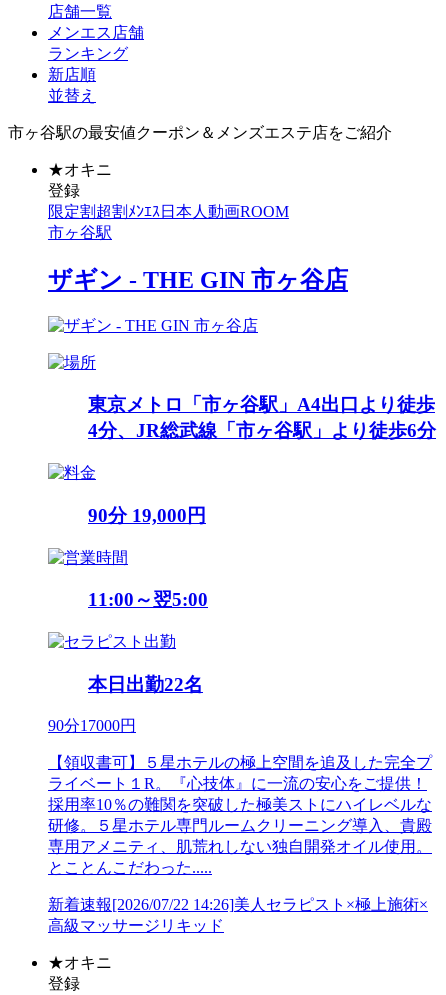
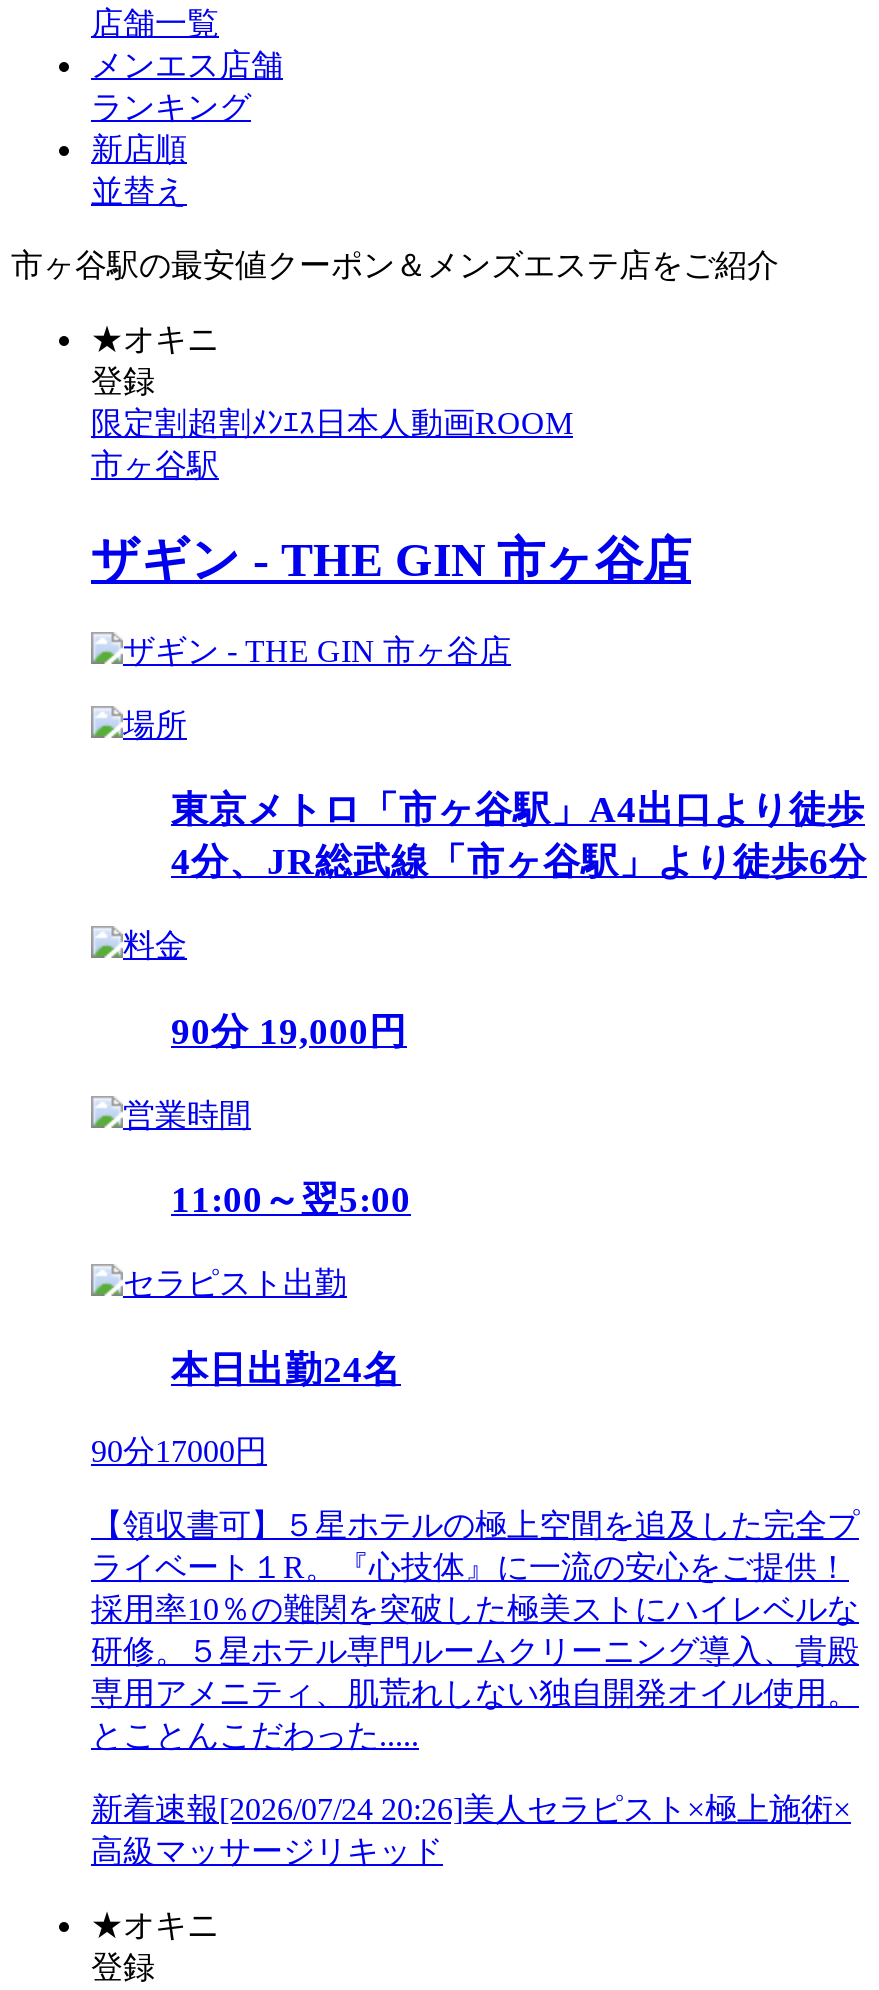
- 本日出勤22名
+ 本日出勤24名

- 新着速報[2026/07/22 14:26]美人セラピスト×極上施術×
+ 新着速報[2026/07/24 20:26]美人セラピスト×極上施術×
